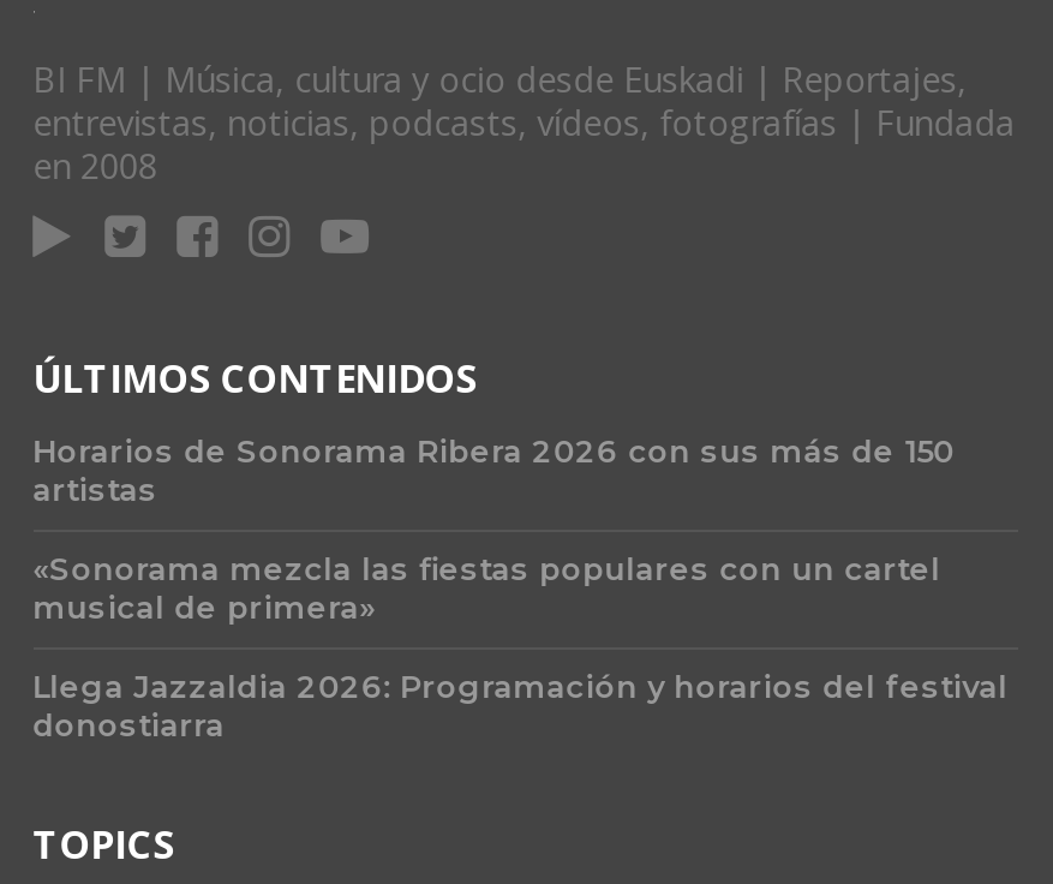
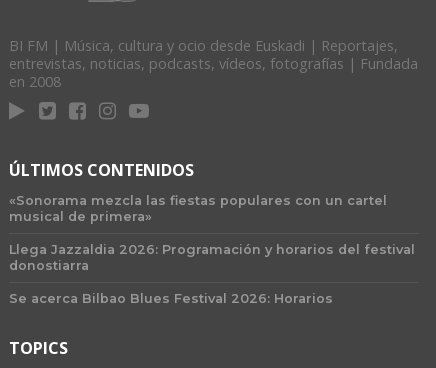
- Horarios de Sonorama Ribera 2026 con sus más de 150
- artistas

moved up: «Sonorama mezcla las fiestas populares con un cartel | musical de primera» | Llega Jazzaldia 2026: Programación y horarios del festival | donostiarra

+ Se acerca Bilbao Blues Festival 2026: Horarios
